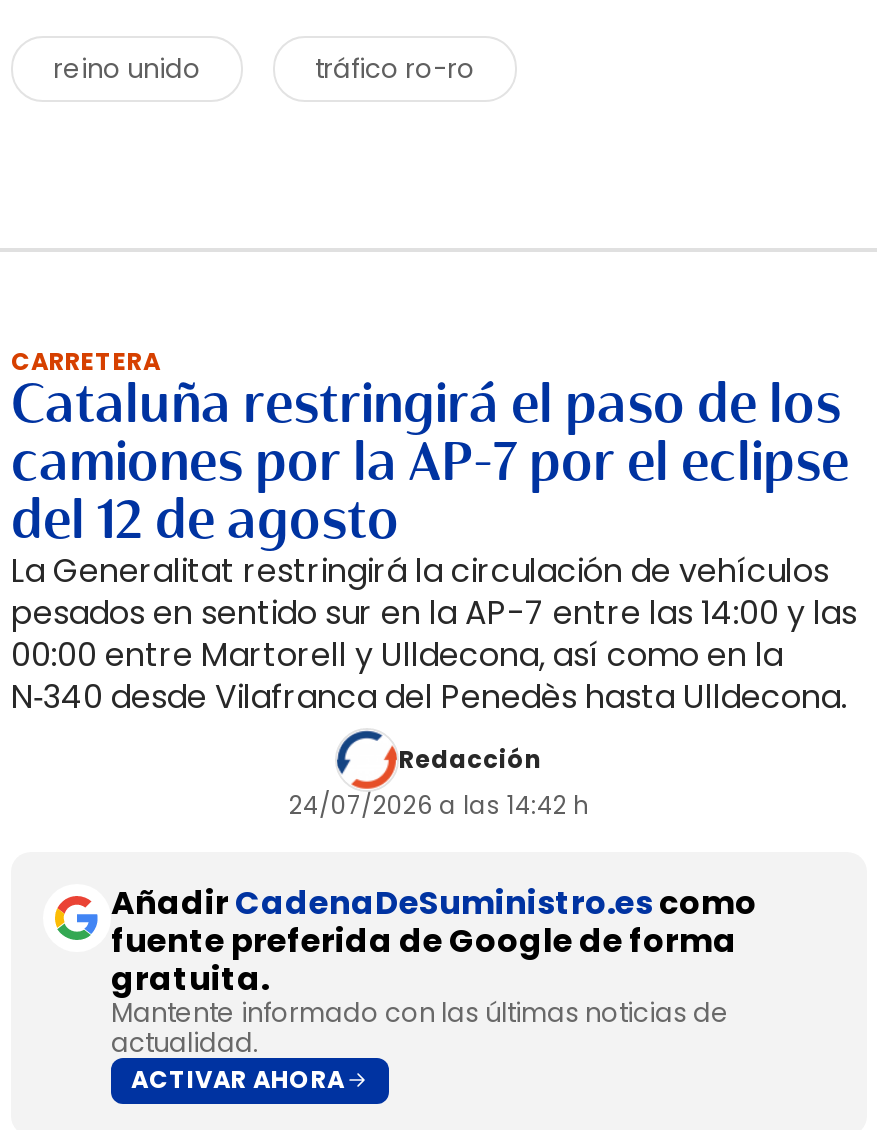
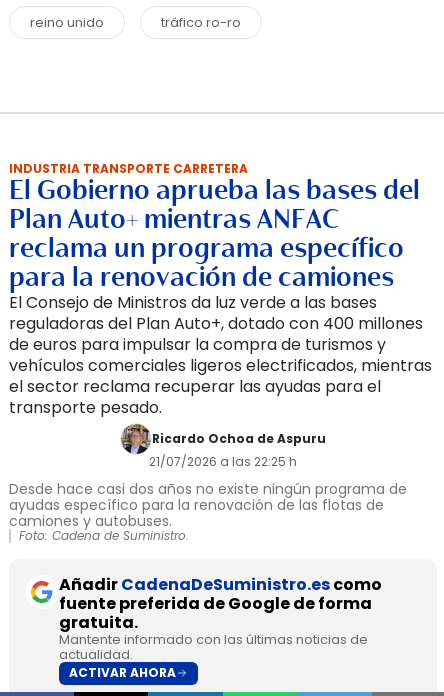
- CARRETERA
- Cataluña restringirá el paso de los
- camiones por la AP-7 por el eclipse
- del 12 de agosto
- La Generalitat restringirá la circulación de vehículos
- pesados en sentido sur en la AP-7 entre las 14:00 y las
- 00:00 entre Martorell y Ulldecona, así como en la
- N‑340 desde Vilafranca del Penedès hasta Ulldecona.
+ INDUSTRIA TRANSPORTE CARRETERA
+ El Gobierno aprueba las bases del
+ Plan Auto+ mientras ANFAC
+ reclama un programa específico
+ para la renovación de camiones
+ El Consejo de Ministros da luz verde a las bases
+ reguladoras del Plan Auto+, dotado con 400 millones
+ de euros para impulsar la compra de turismos y
+ vehículos comerciales ligeros electrificados, mientras
+ el sector reclama recuperar las ayudas para el
+ transporte pesado.

- Redacción
- 24/07/2026 a las 14:42 h
+ Ricardo Ochoa de Aspuru
+ 21/07/2026 a las 22:25 h
+ Desde hace casi dos años no existe ningún programa de
+ ayudas específico para la renovación de las flotas de
+ camiones y autobuses.
+ Foto: Cadena de Suministro.
